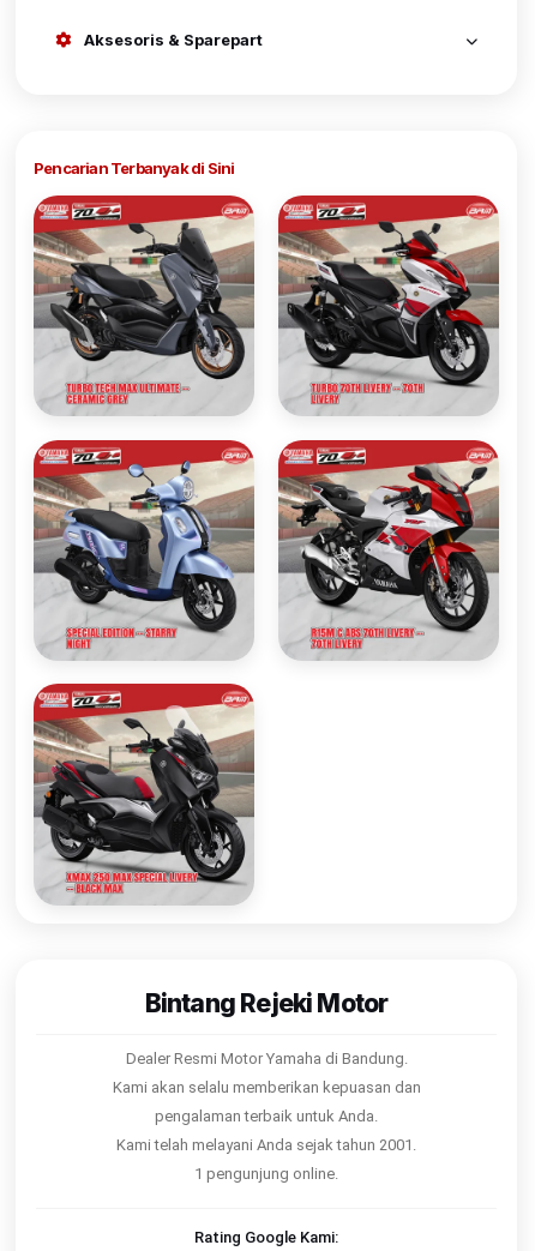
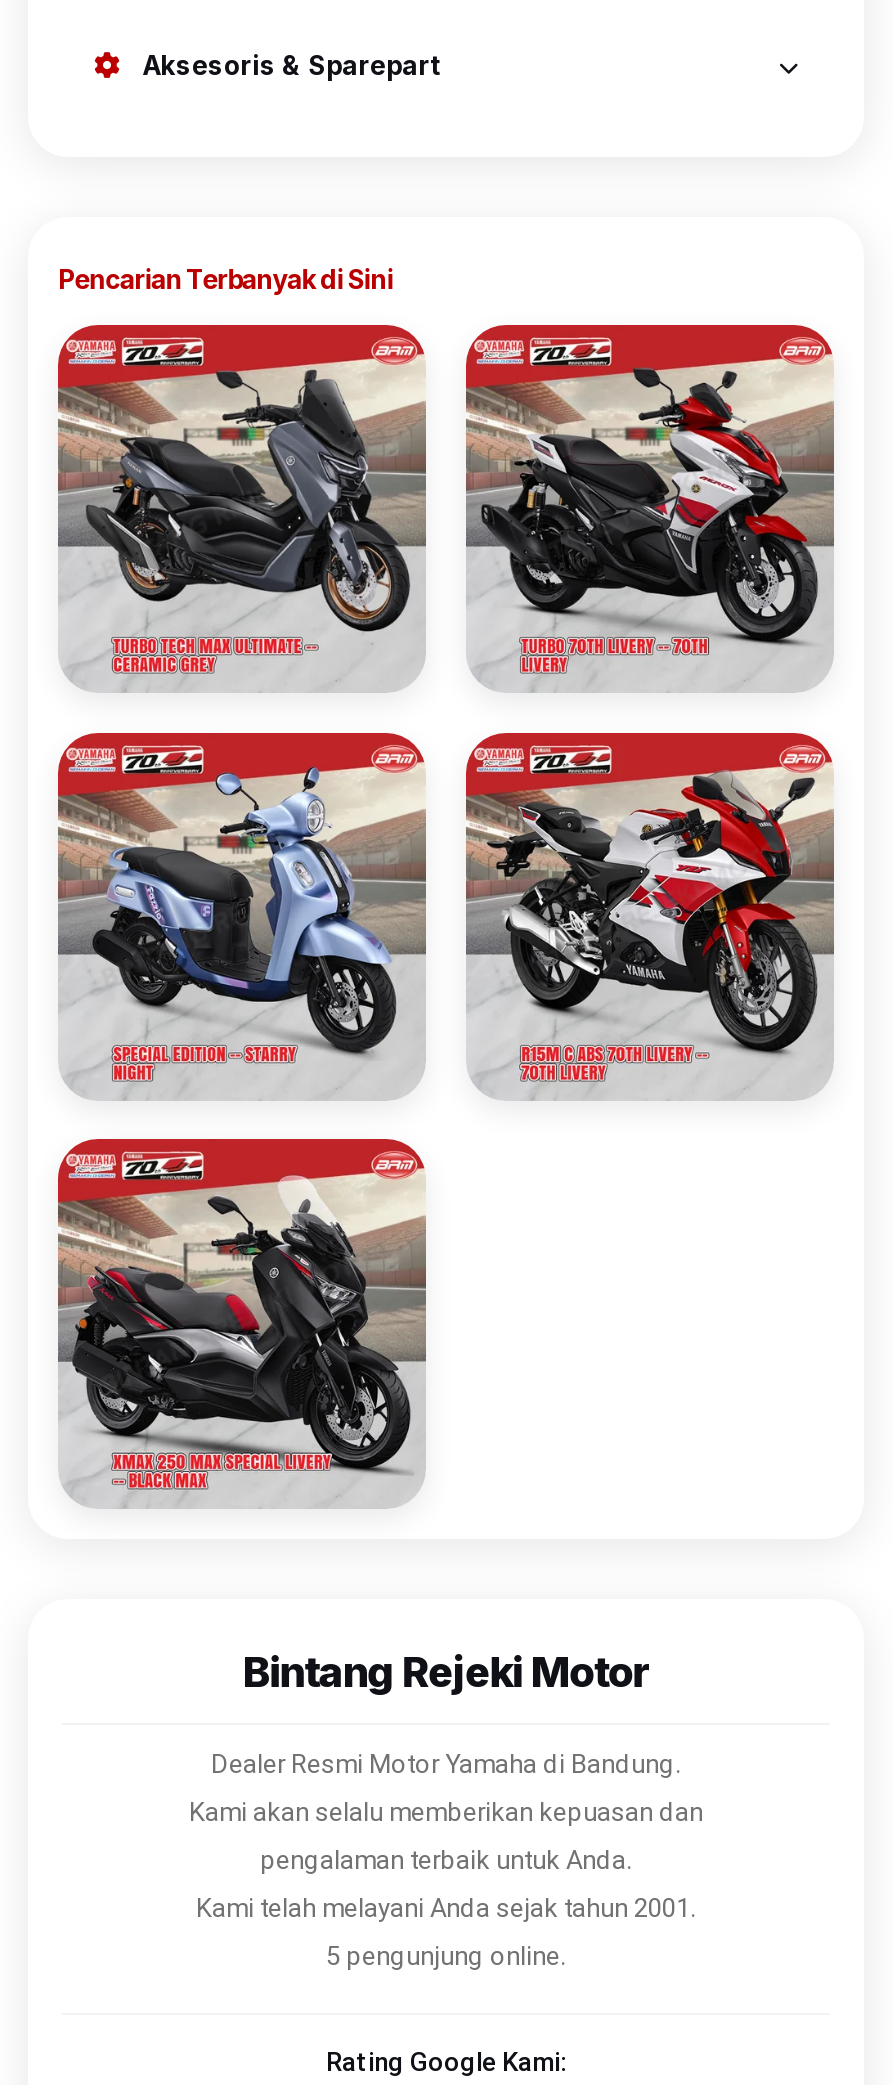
- 1 pengunjung online.
+ 5 pengunjung online.
